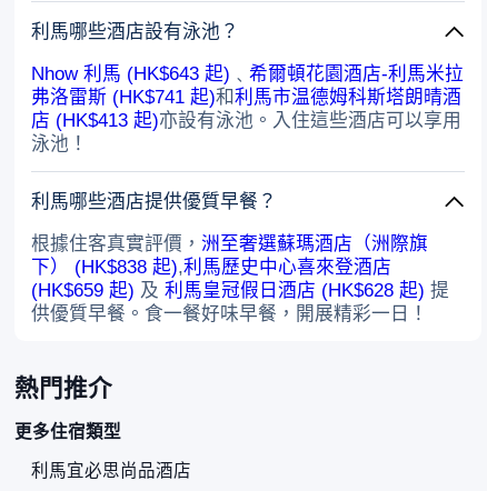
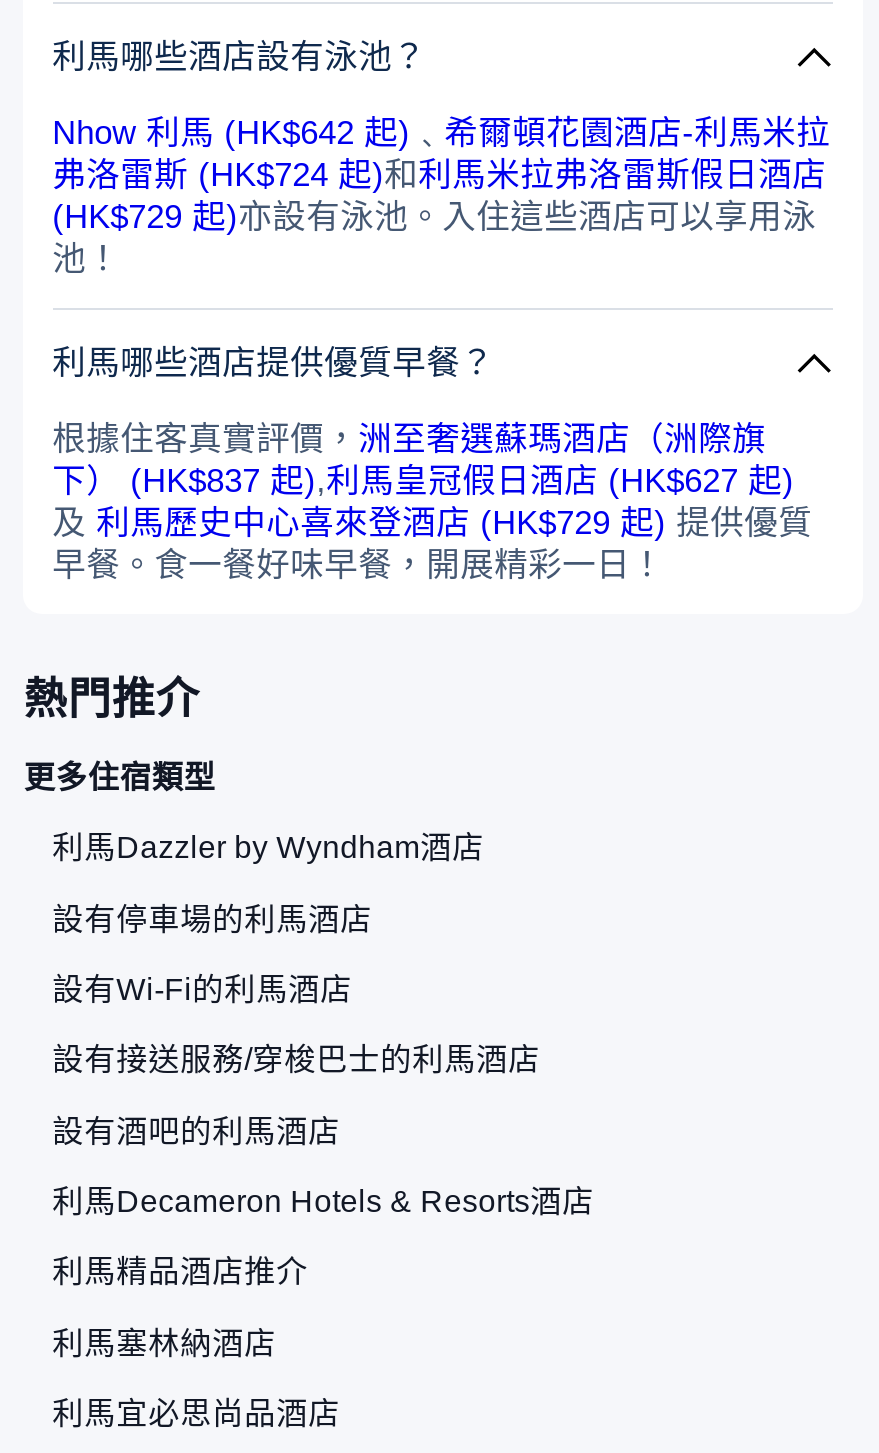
- Nhow 利馬 (HK$643 起) ﹑希爾頓花園酒店-利馬米拉
- 弗洛雷斯 (HK$741 起)和利馬市温德姆科斯塔朗晴酒
- 店 (HK$413 起)亦設有泳池。入住這些酒店可以享用
- 泳池！
+ Nhow 利馬 (HK$642 起) ﹑希爾頓花園酒店-利馬米拉
+ 弗洛雷斯 (HK$724 起)和利馬米拉弗洛雷斯假日酒店
+ (HK$729 起)亦設有泳池。入住這些酒店可以享用泳
+ 池！

- 下） (HK$838 起),利馬歷史中心喜來登酒店
- (HK$659 起)及利馬皇冠假日酒店 (HK$628 起)提
- 供優質早餐。食一餐好味早餐，開展精彩一日！
+ 下） (HK$837 起),利馬皇冠假日酒店 (HK$627 起)
+ 及利馬歷史中心喜來登酒店 (HK$729 起)提供優質
+ 早餐。食一餐好味早餐，開展精彩一日！

+ 利馬Dazzler by Wyndham酒店
+ 設有停車場的利馬酒店
+ 設有Wi-Fi的利馬酒店
+ 設有接送服務/穿梭巴士的利馬酒店
+ 設有酒吧的利馬酒店
+ 利馬Decameron Hotels & Resorts酒店
+ 利馬精品酒店推介
+ 利馬塞林納酒店
